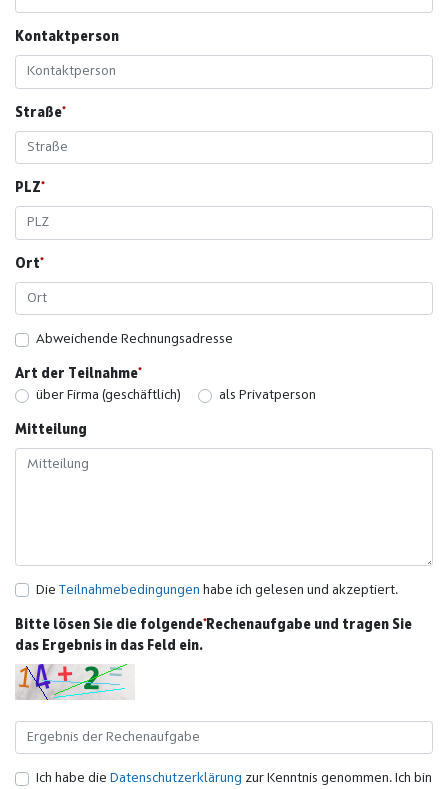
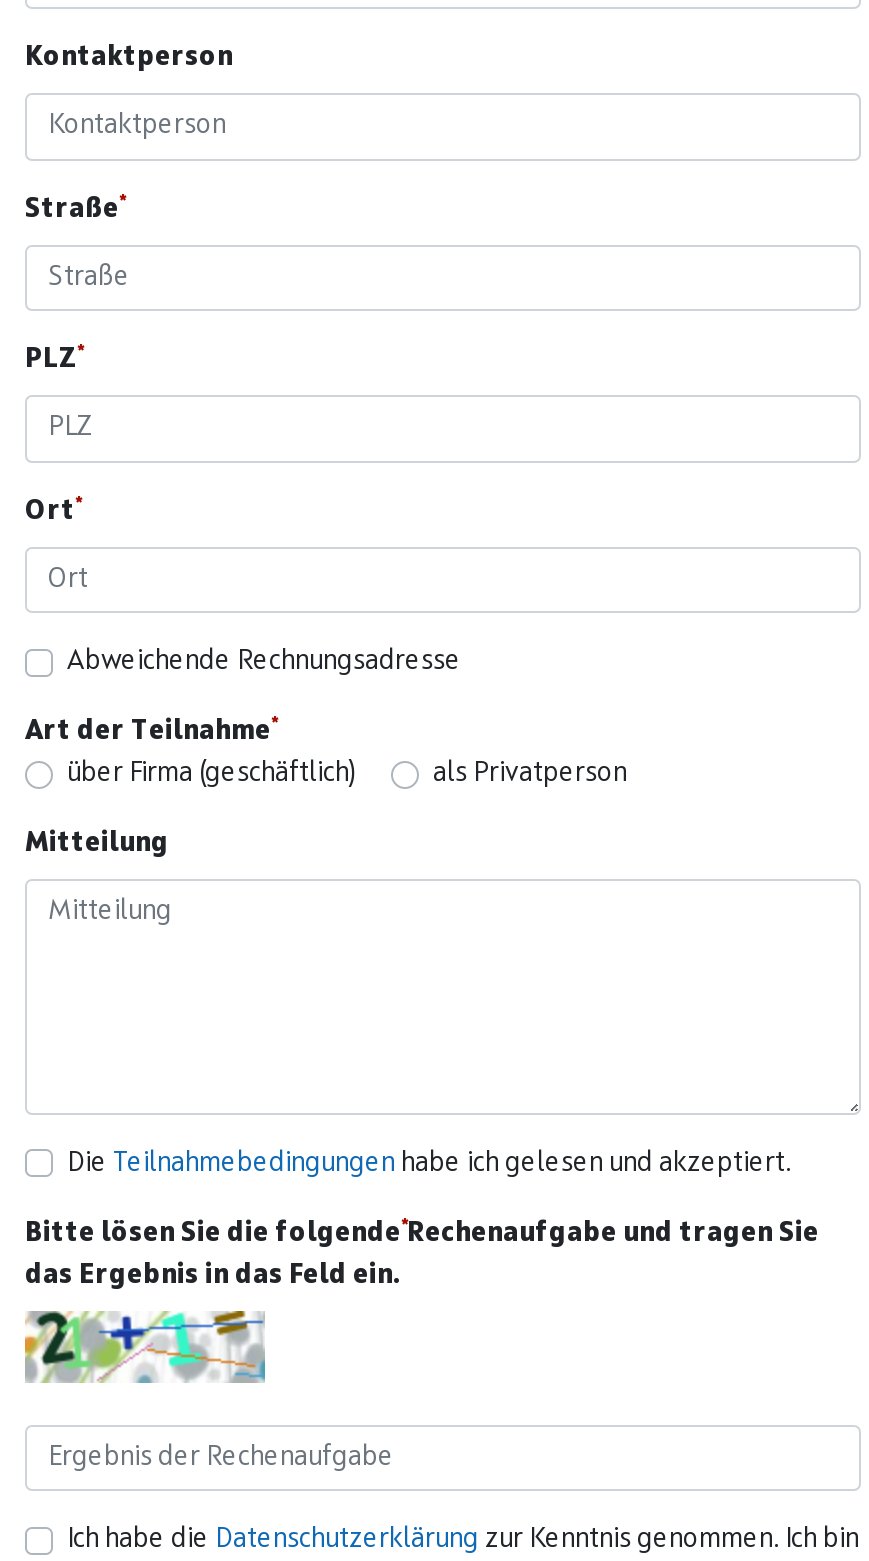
- [image]
+ [image]
